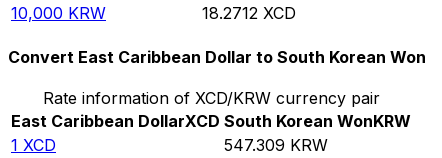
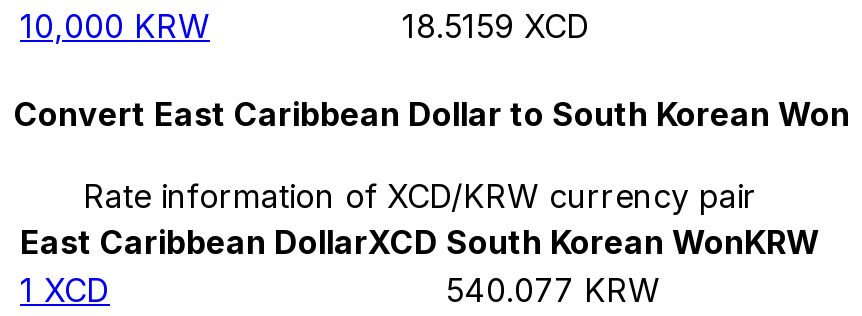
- 18.2712 XCD
+ 18.5159 XCD

- 547.309 KRW
+ 540.077 KRW
